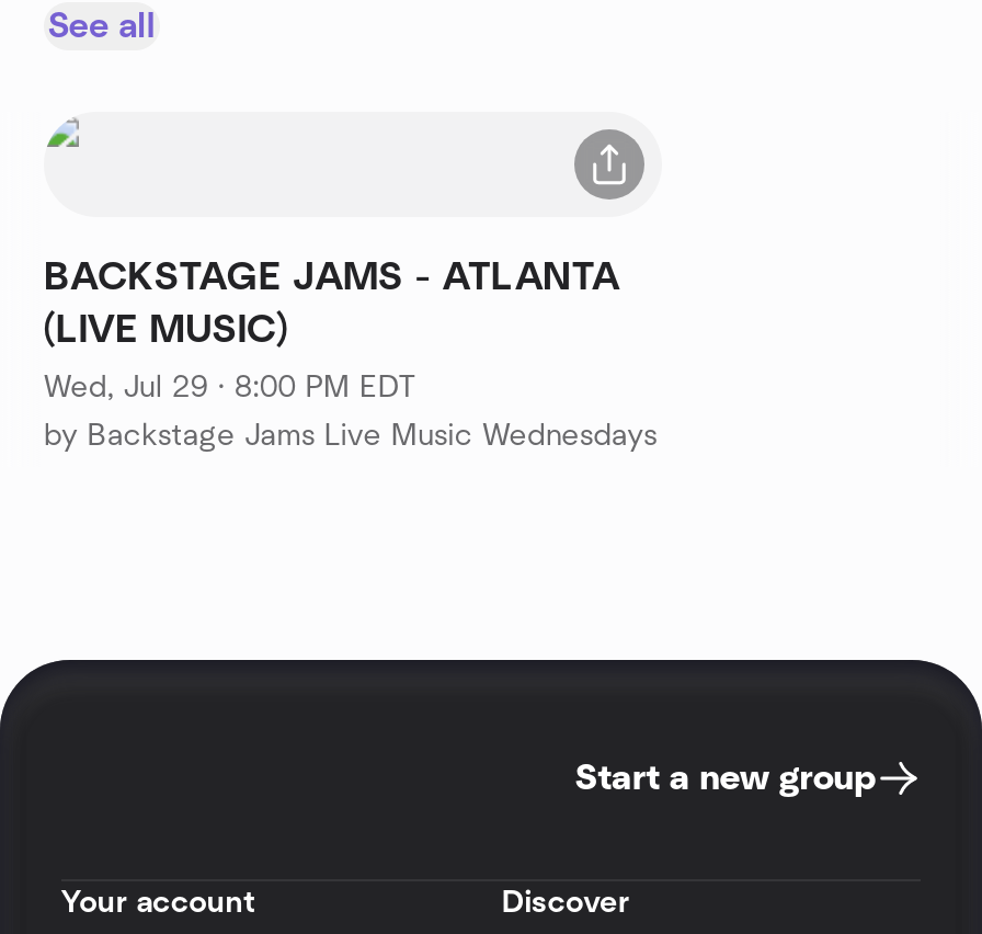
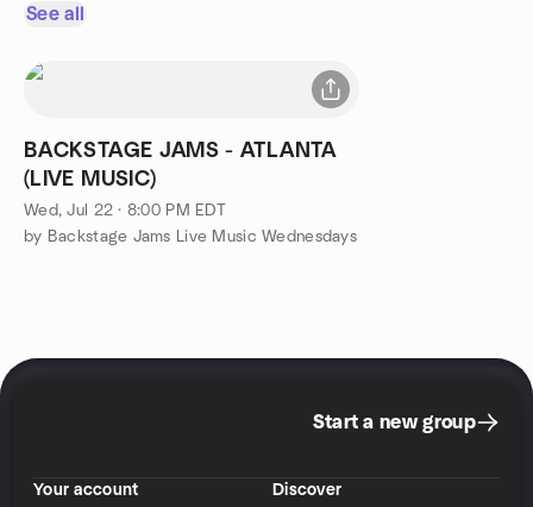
- Wed, Jul 29 · 8:00 PM EDT
+ Wed, Jul 22 · 8:00 PM EDT
